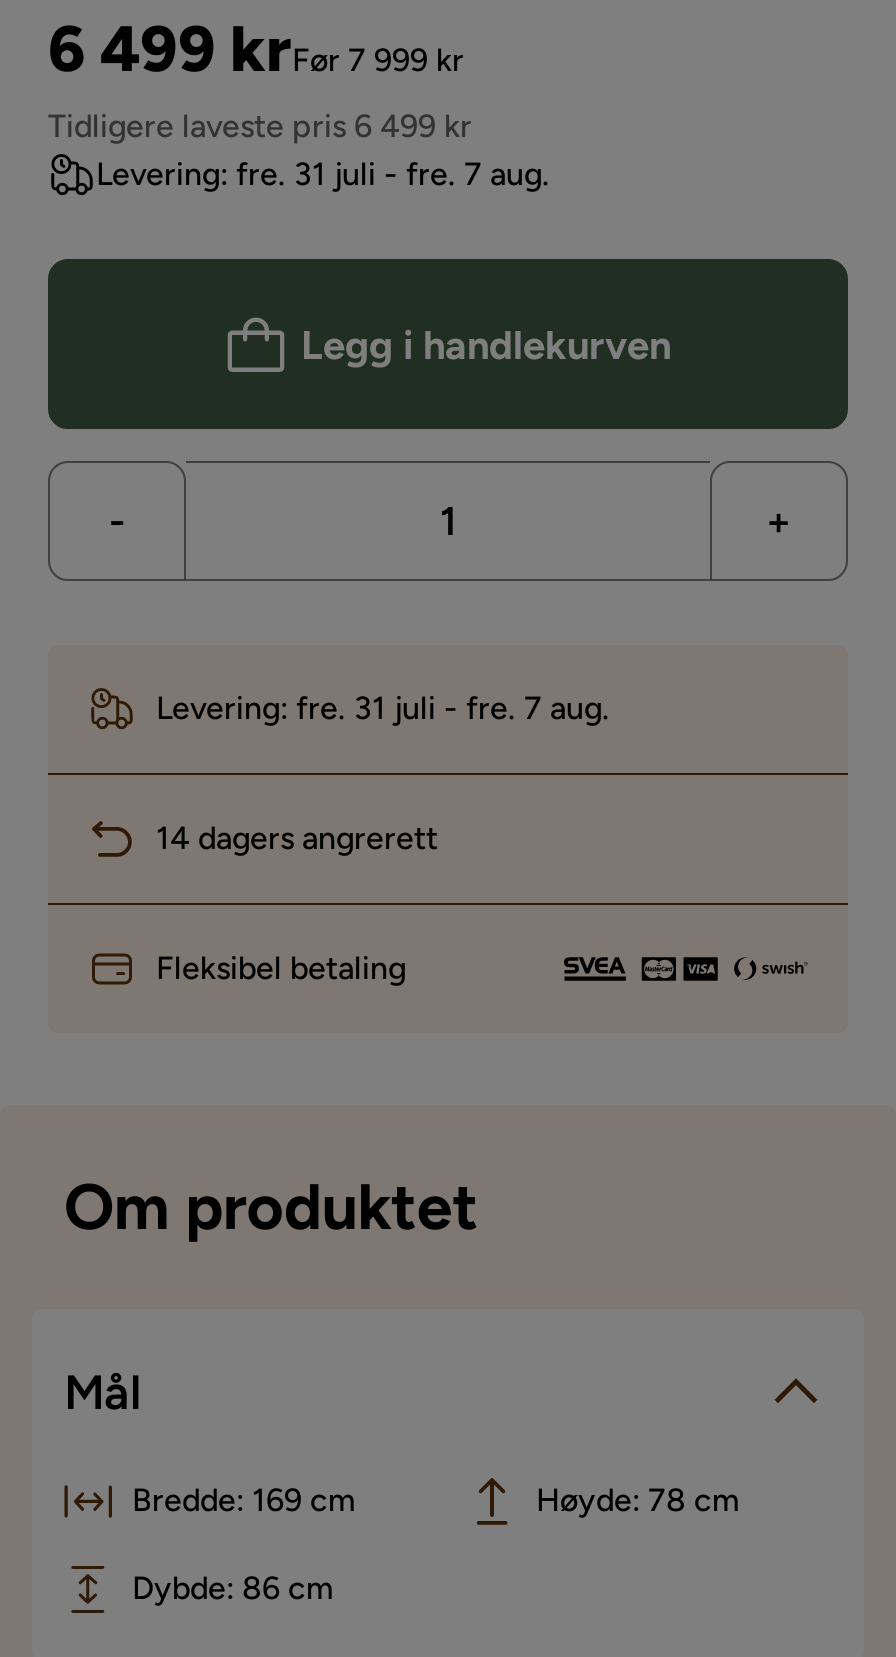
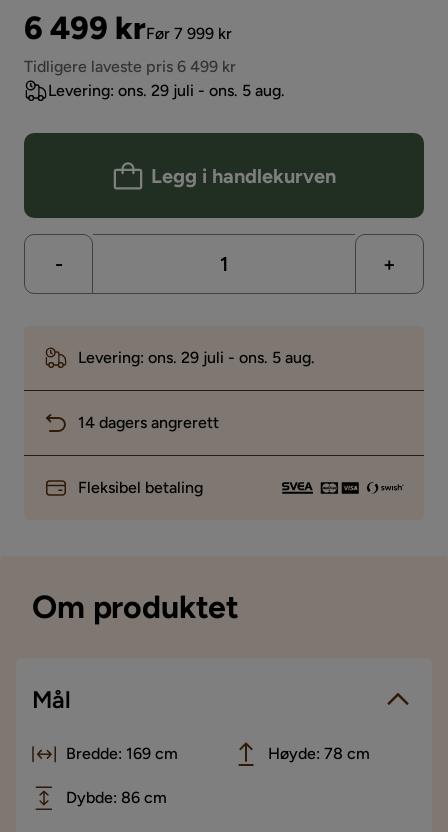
- Levering: fre. 31 juli - fre. 7 aug.
+ Levering: ons. 29 juli - ons. 5 aug.

- Levering: fre. 31 juli - fre. 7 aug.
+ Levering: ons. 29 juli - ons. 5 aug.
